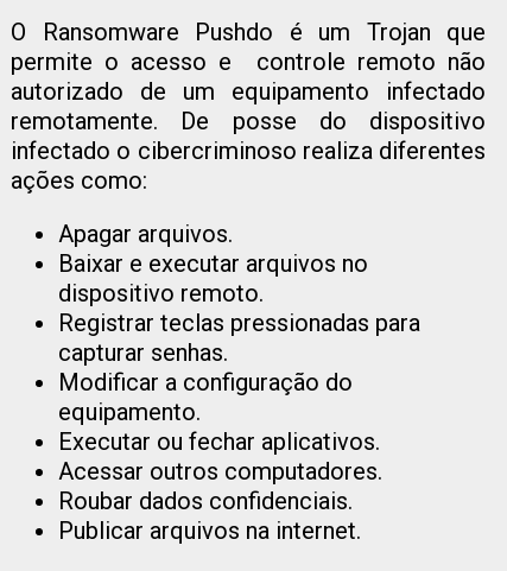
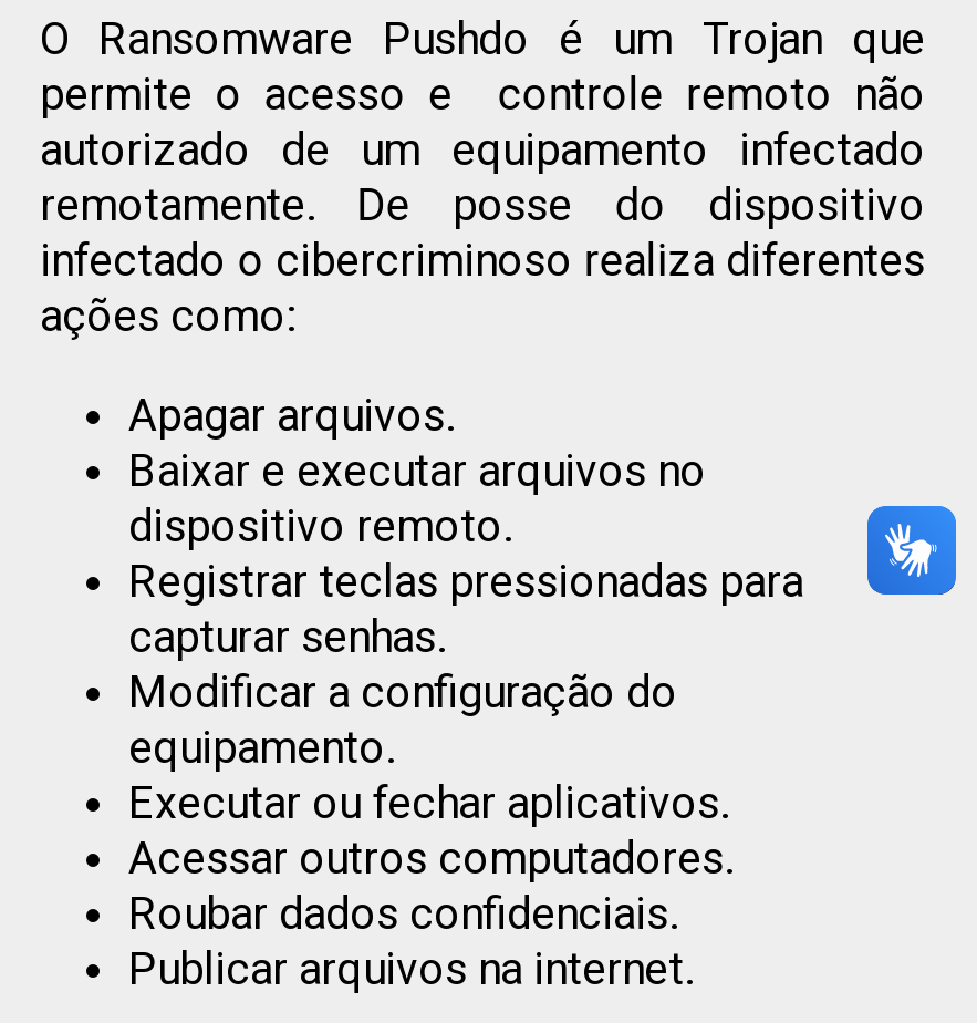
+ [image]
